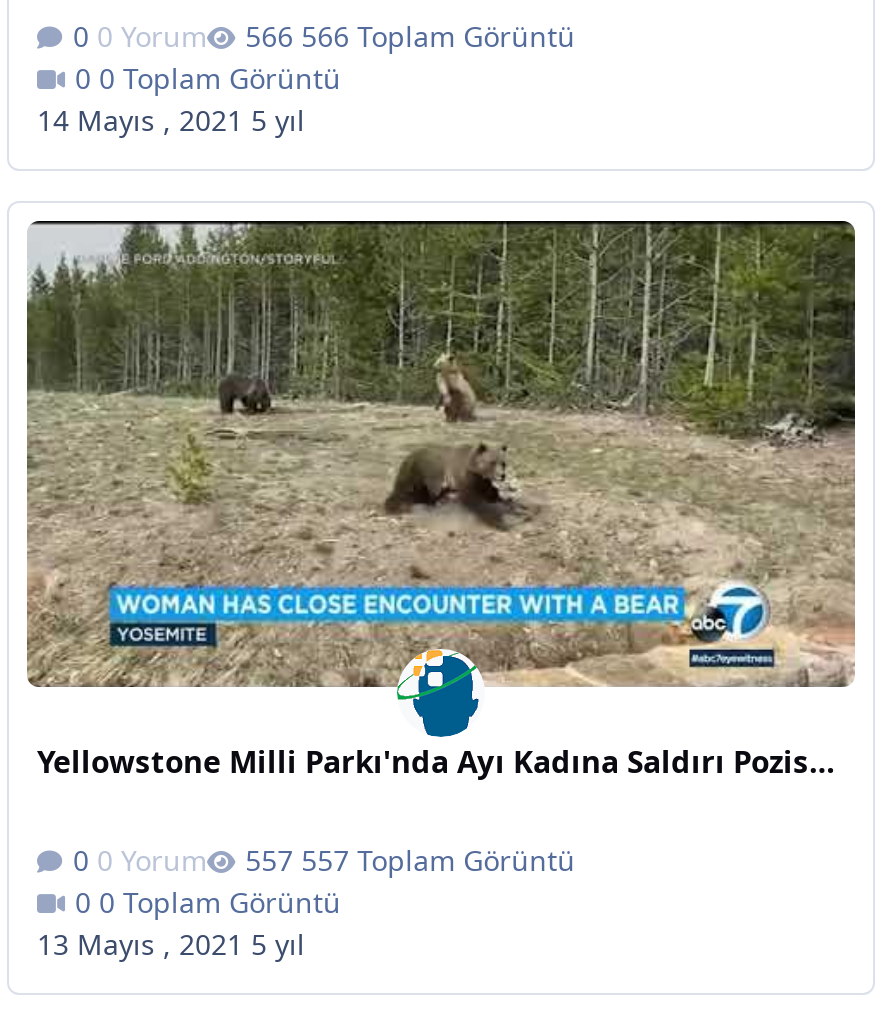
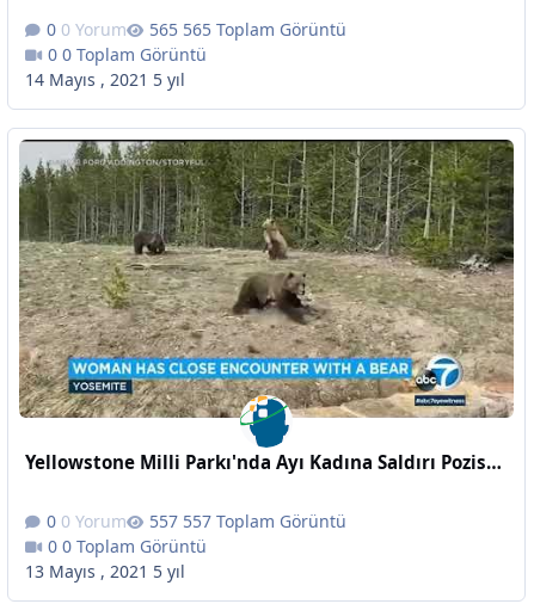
- 566 Toplam Görüntü
+ 565 Toplam Görüntü
